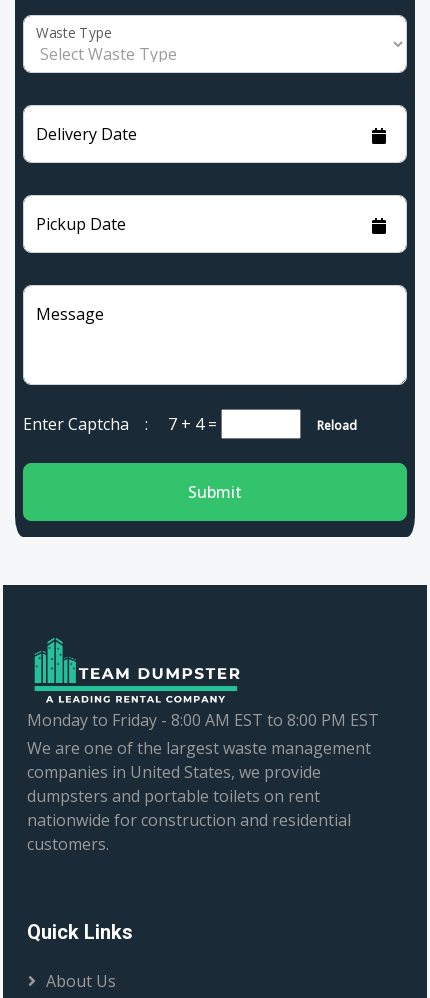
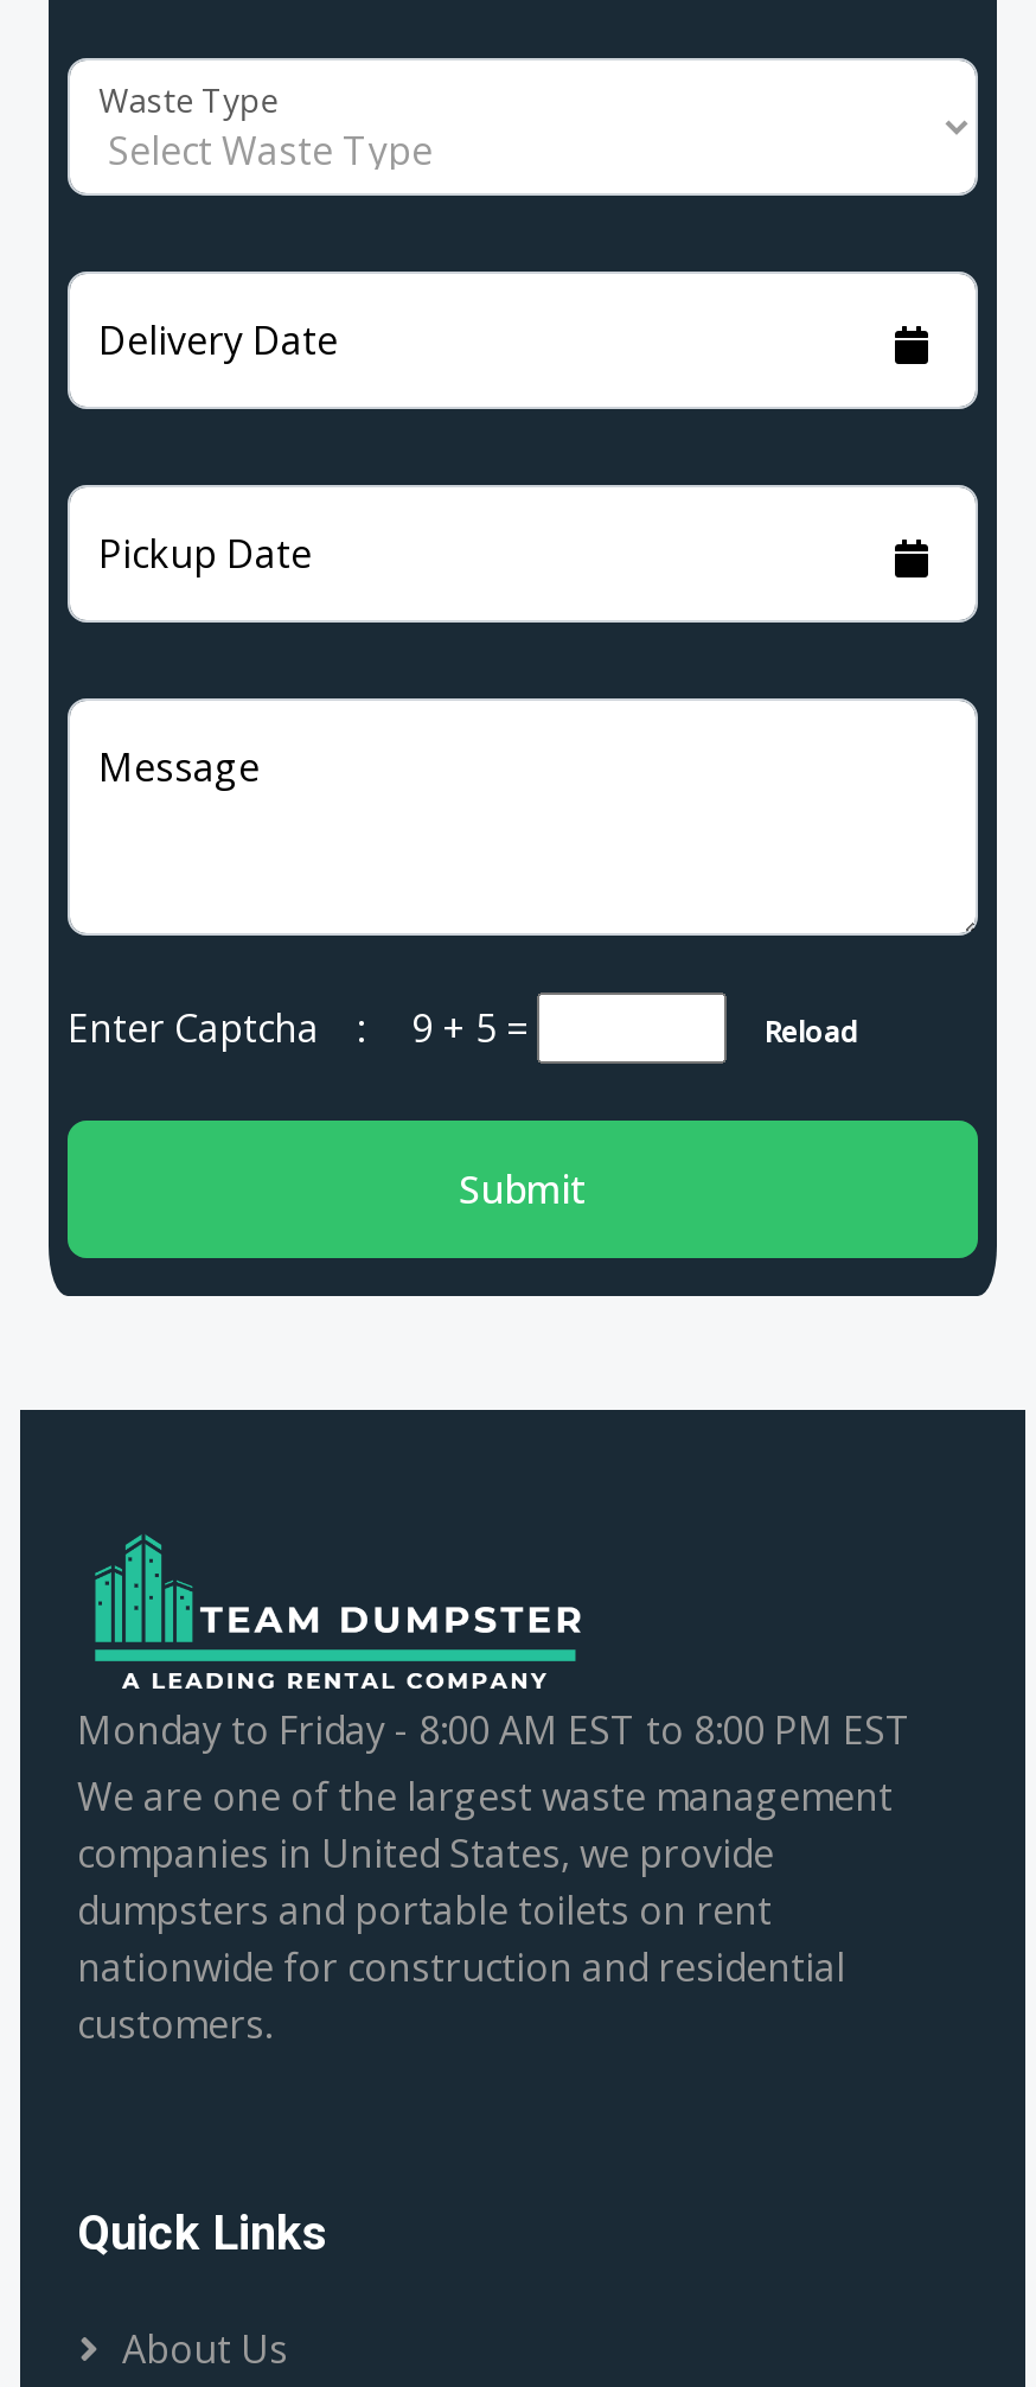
- Enter Captcha : 7 + 4 =
+ Enter Captcha : 9 + 5 =
